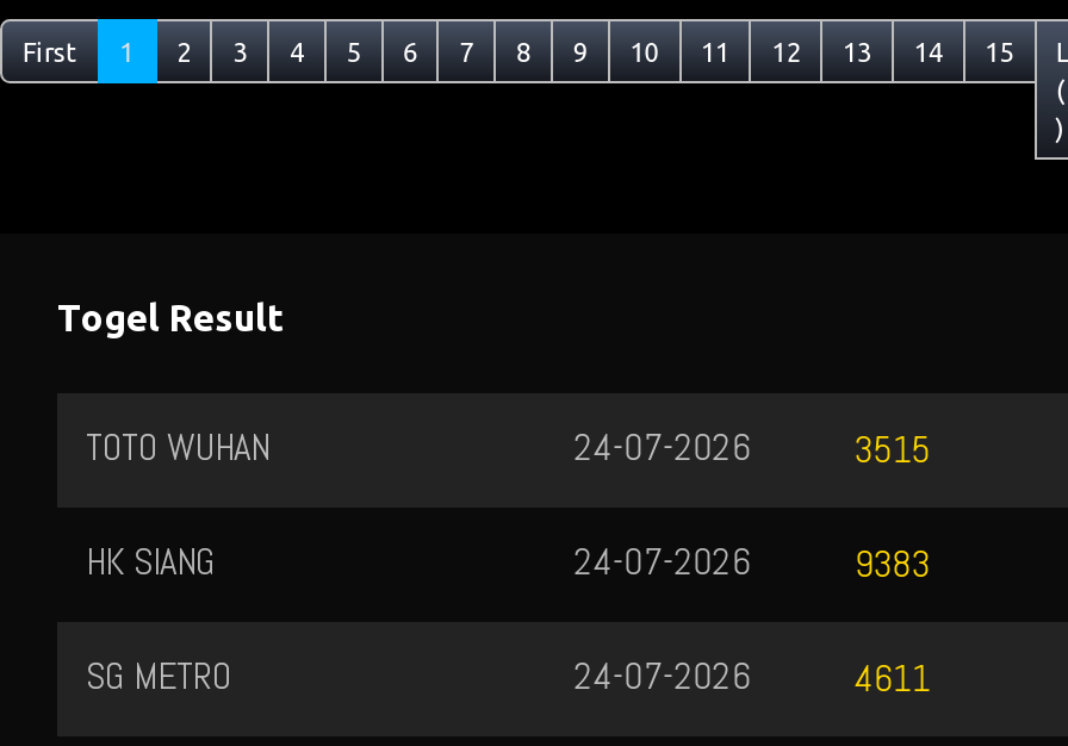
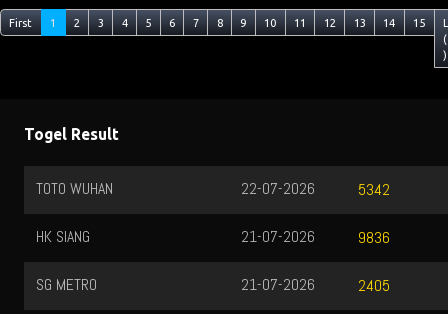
- 24-07-2026
+ 22-07-2026

- 3515
+ 5342

- 24-07-2026
+ 21-07-2026

- 9383
+ 9836

- 24-07-2026
+ 21-07-2026

- 4611
+ 2405
